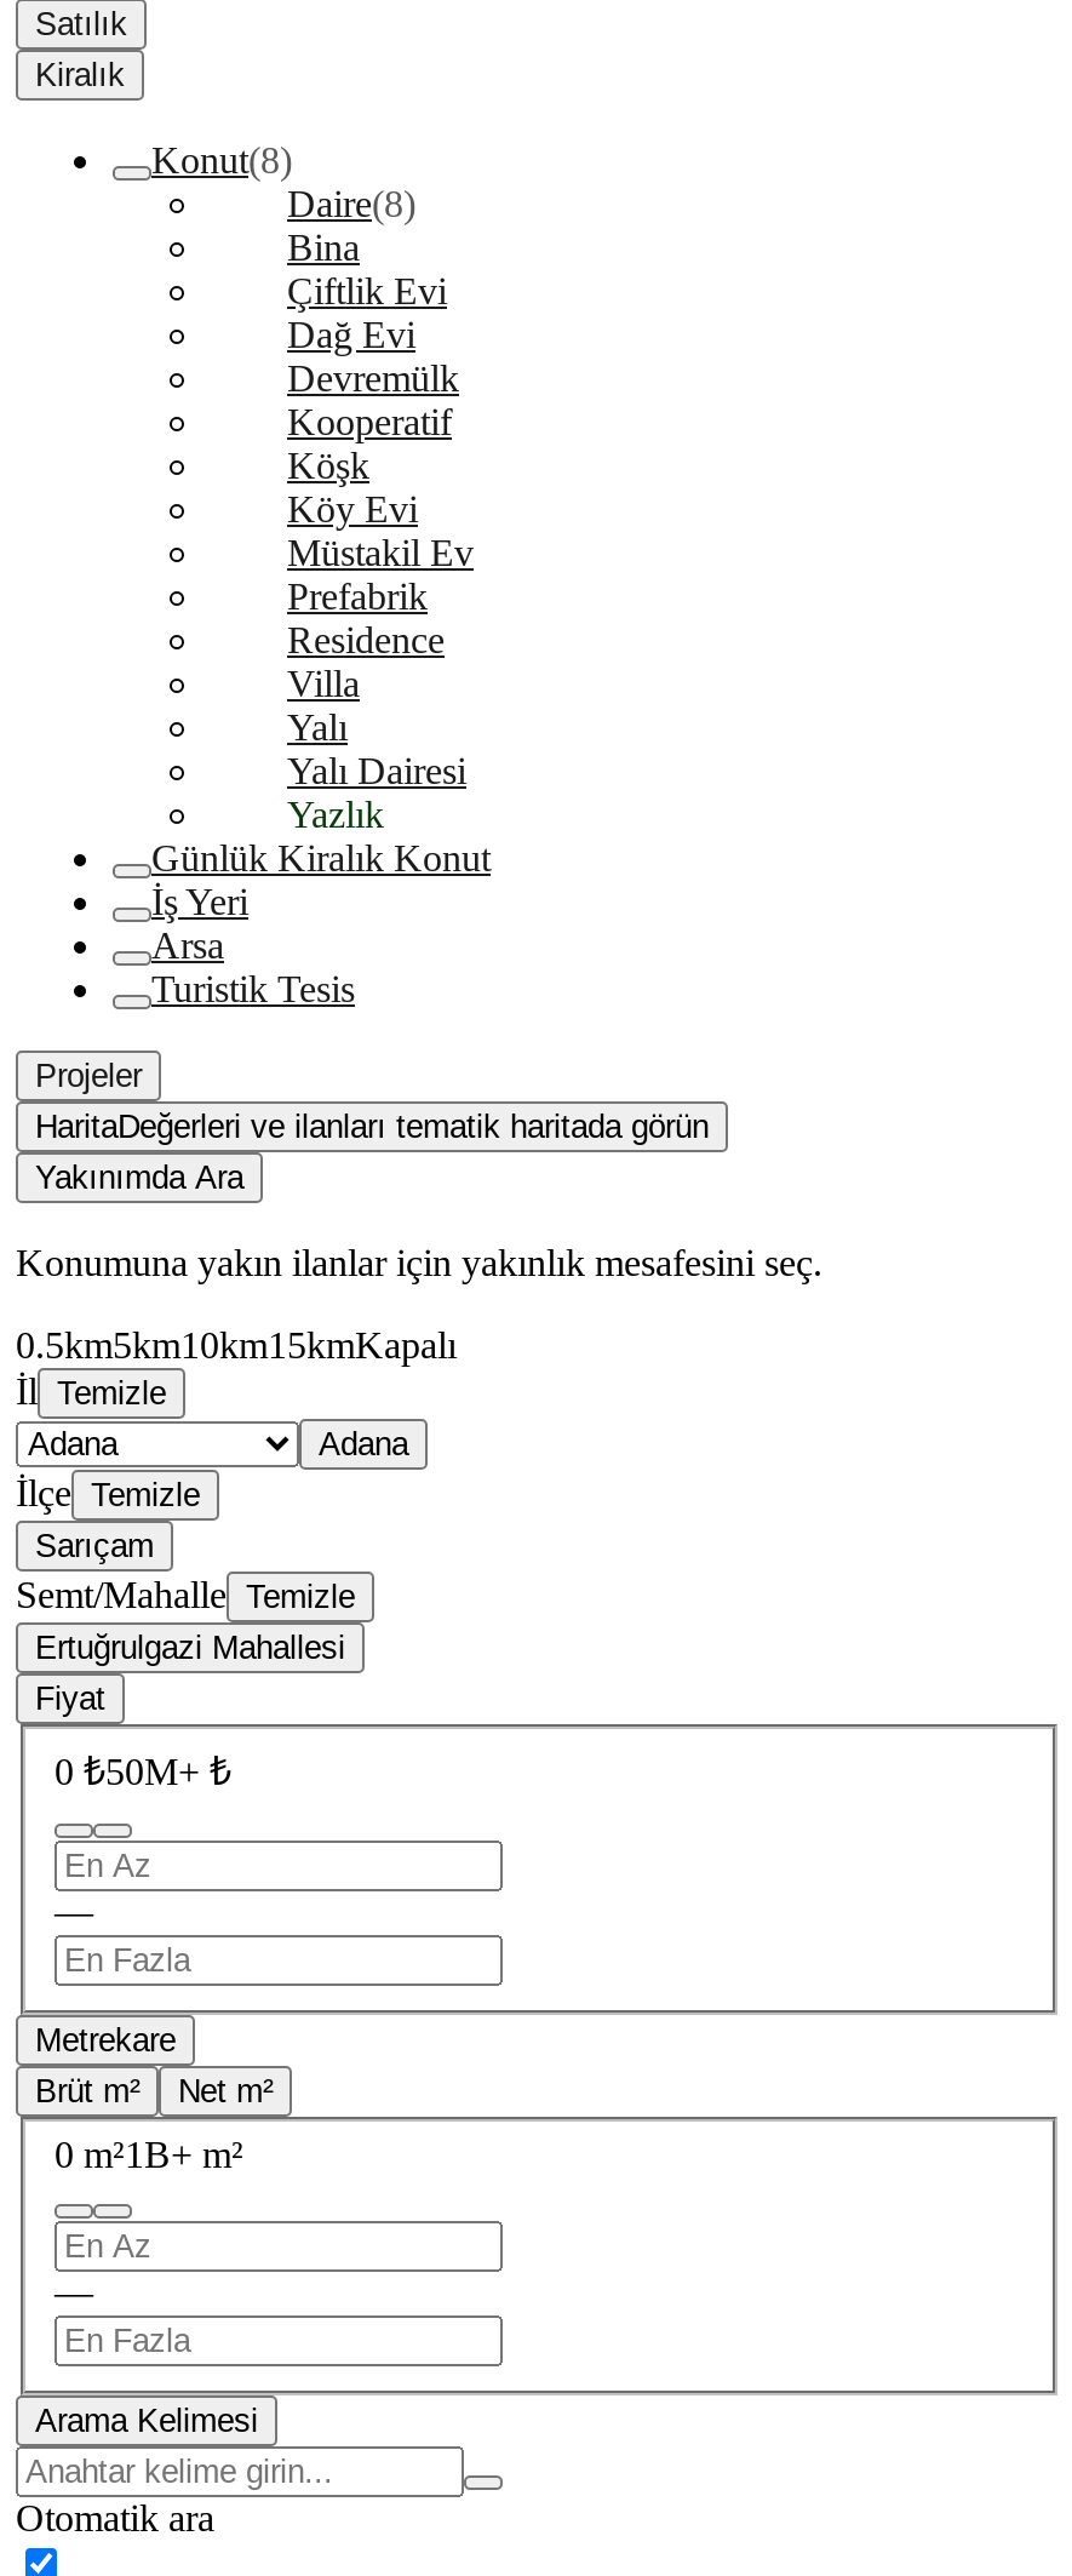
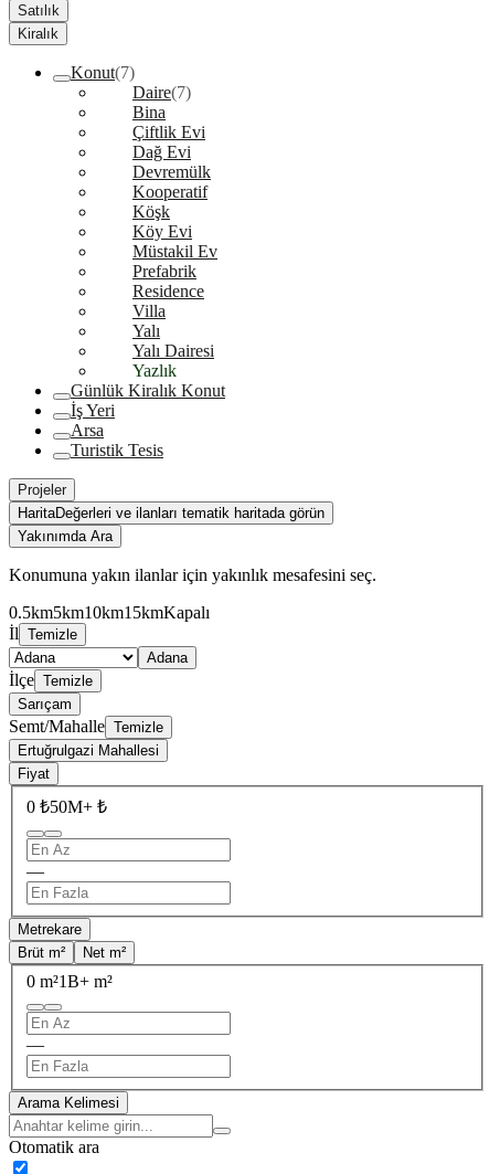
- Konut(8)
+ Konut(7)

- Daire(8)
+ Daire(7)
